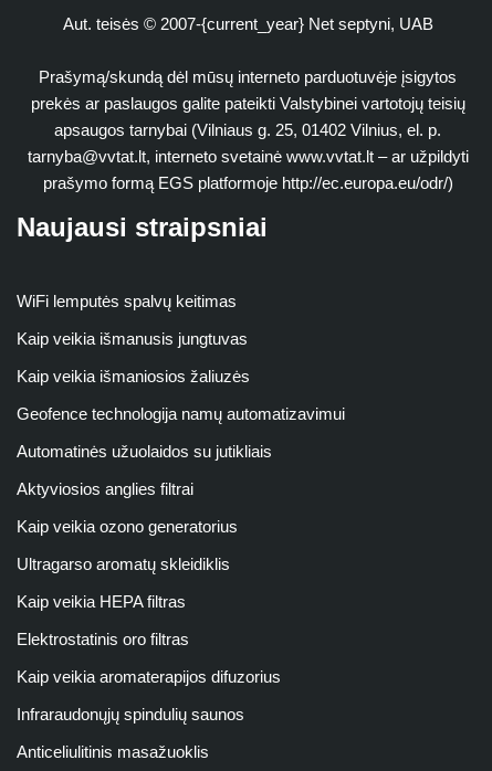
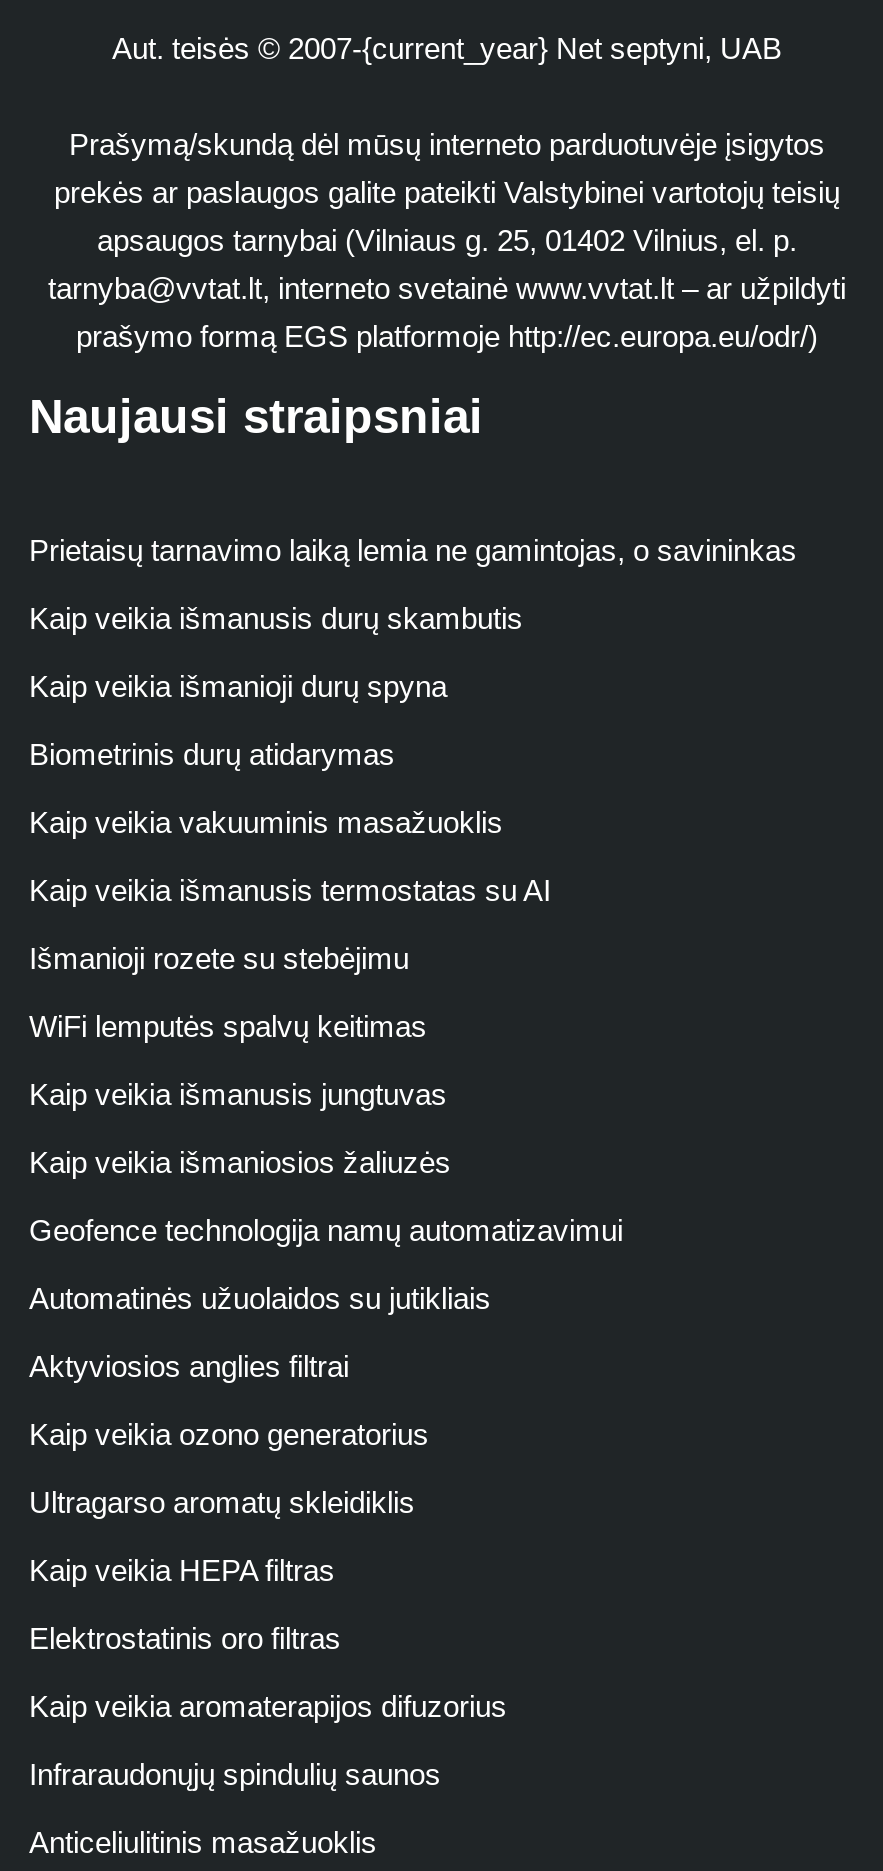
+ Prietaisų tarnavimo laiką lemia ne gamintojas, o savininkas
+ Kaip veikia išmanusis durų skambutis
+ Kaip veikia išmanioji durų spyna
+ Biometrinis durų atidarymas
+ Kaip veikia vakuuminis masažuoklis
+ Kaip veikia išmanusis termostatas su AI
+ Išmanioji rozete su stebėjimu
